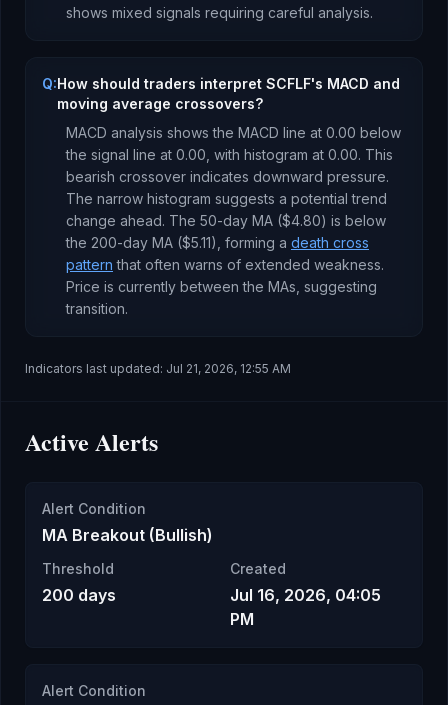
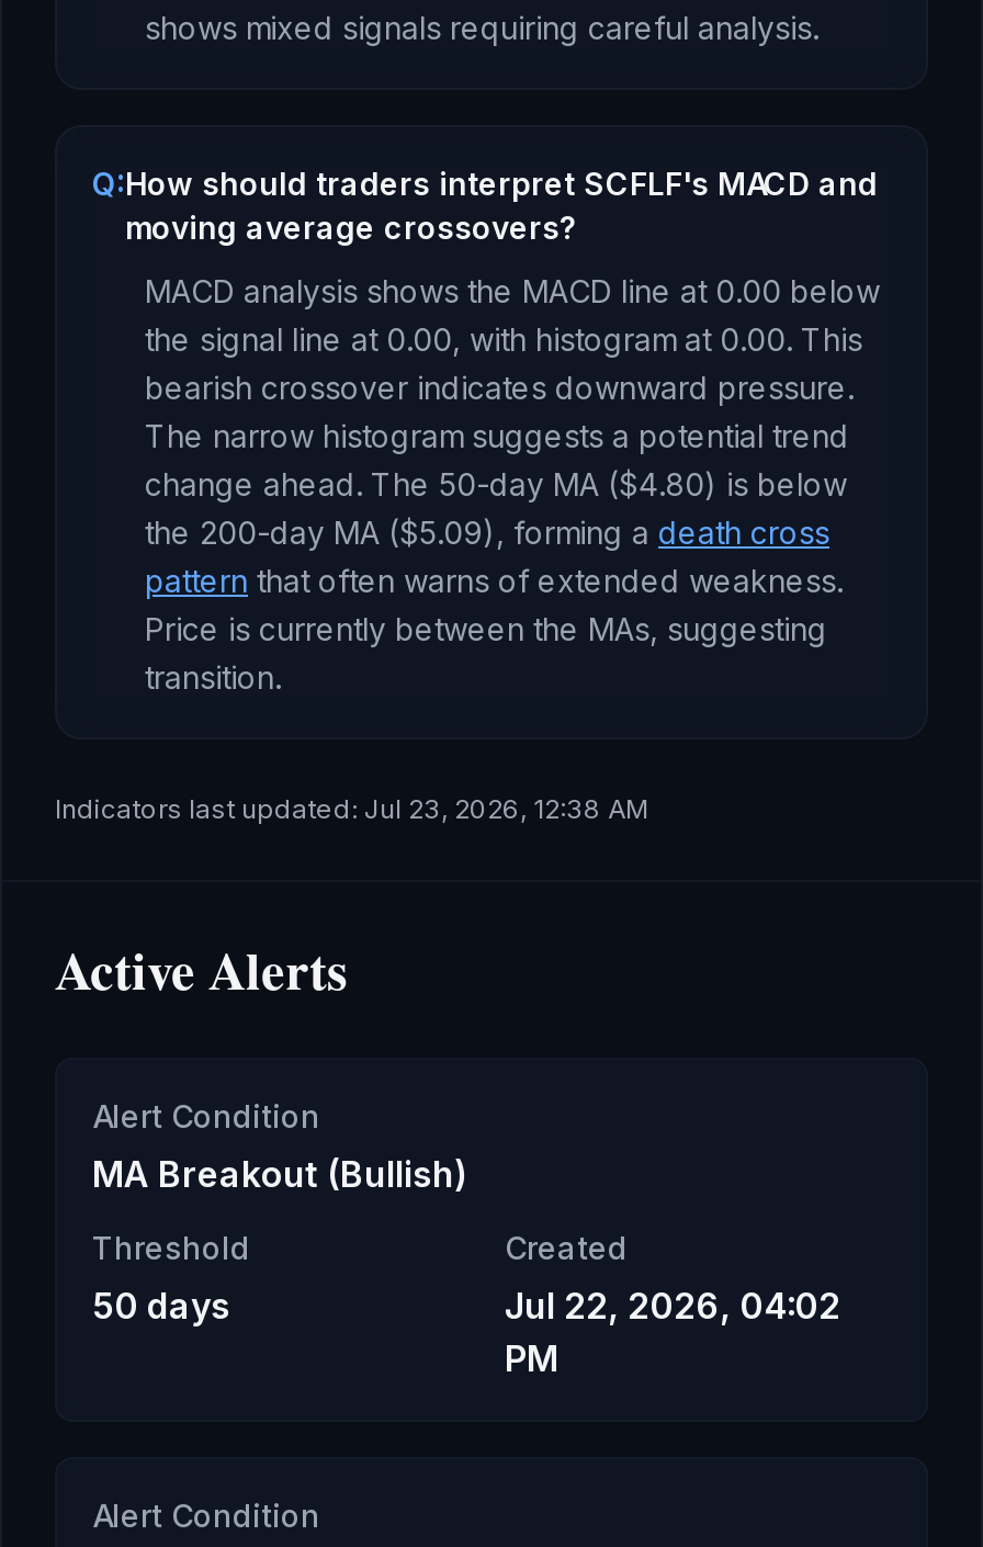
- the 200-day MA ($5.11), forming a death cross
+ the 200-day MA ($5.09), forming a death cross

- Indicators last updated: Jul 21, 2026, 12:55 AM
+ Indicators last updated: Jul 23, 2026, 12:38 AM

- 200 days
+ 50 days

- Jul 16, 2026, 04:05
+ Jul 22, 2026, 04:02
